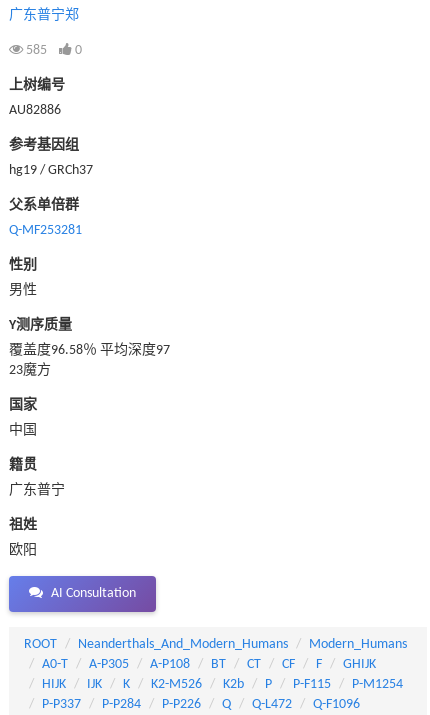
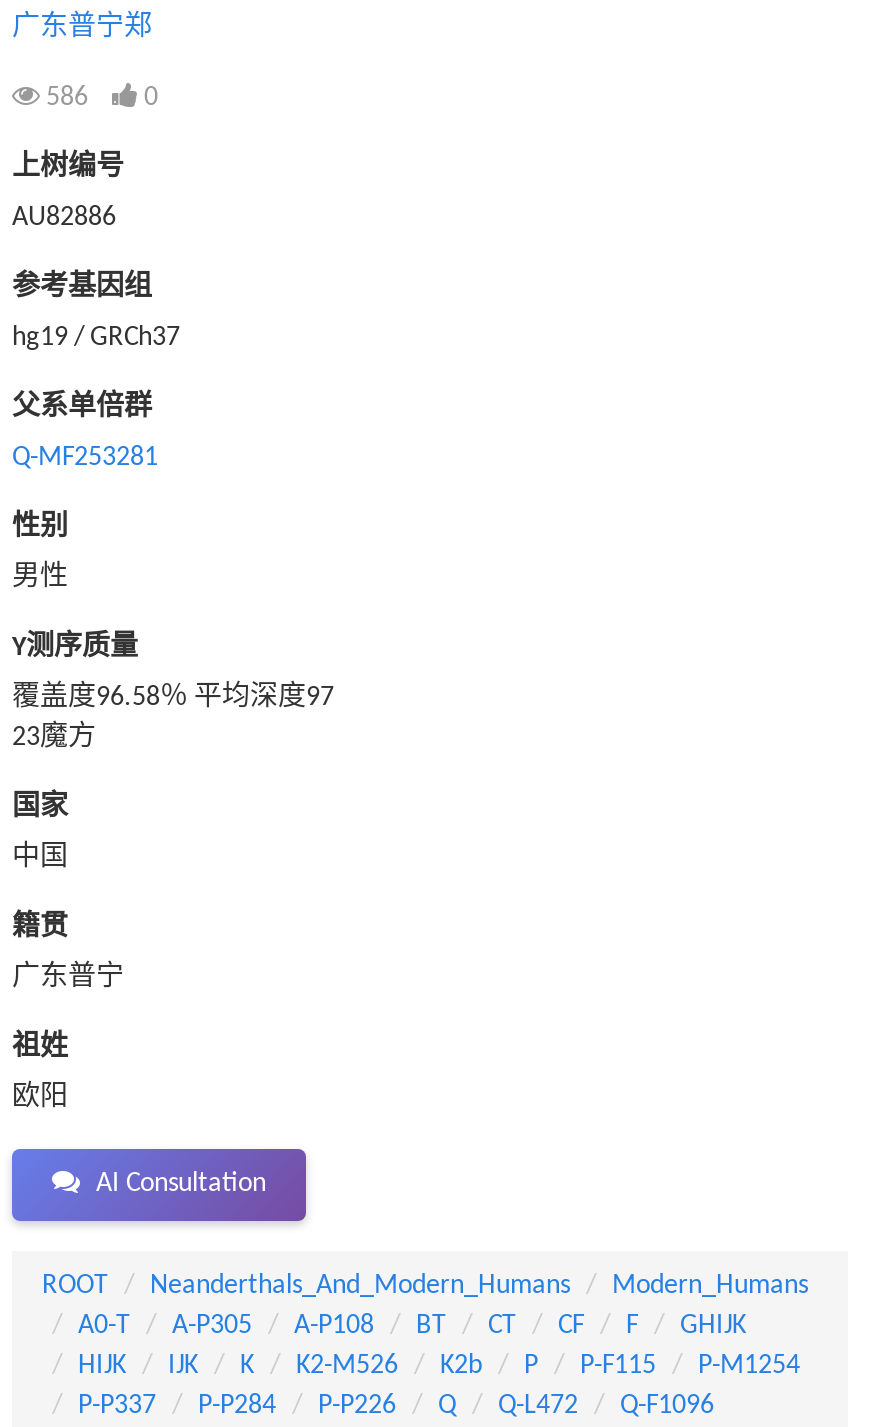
- 585 0
+ 586 0
